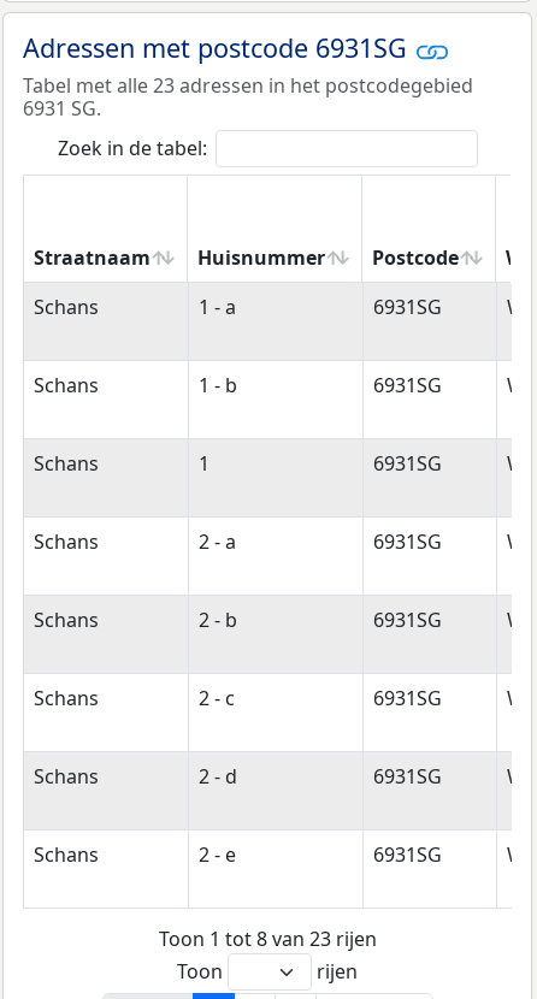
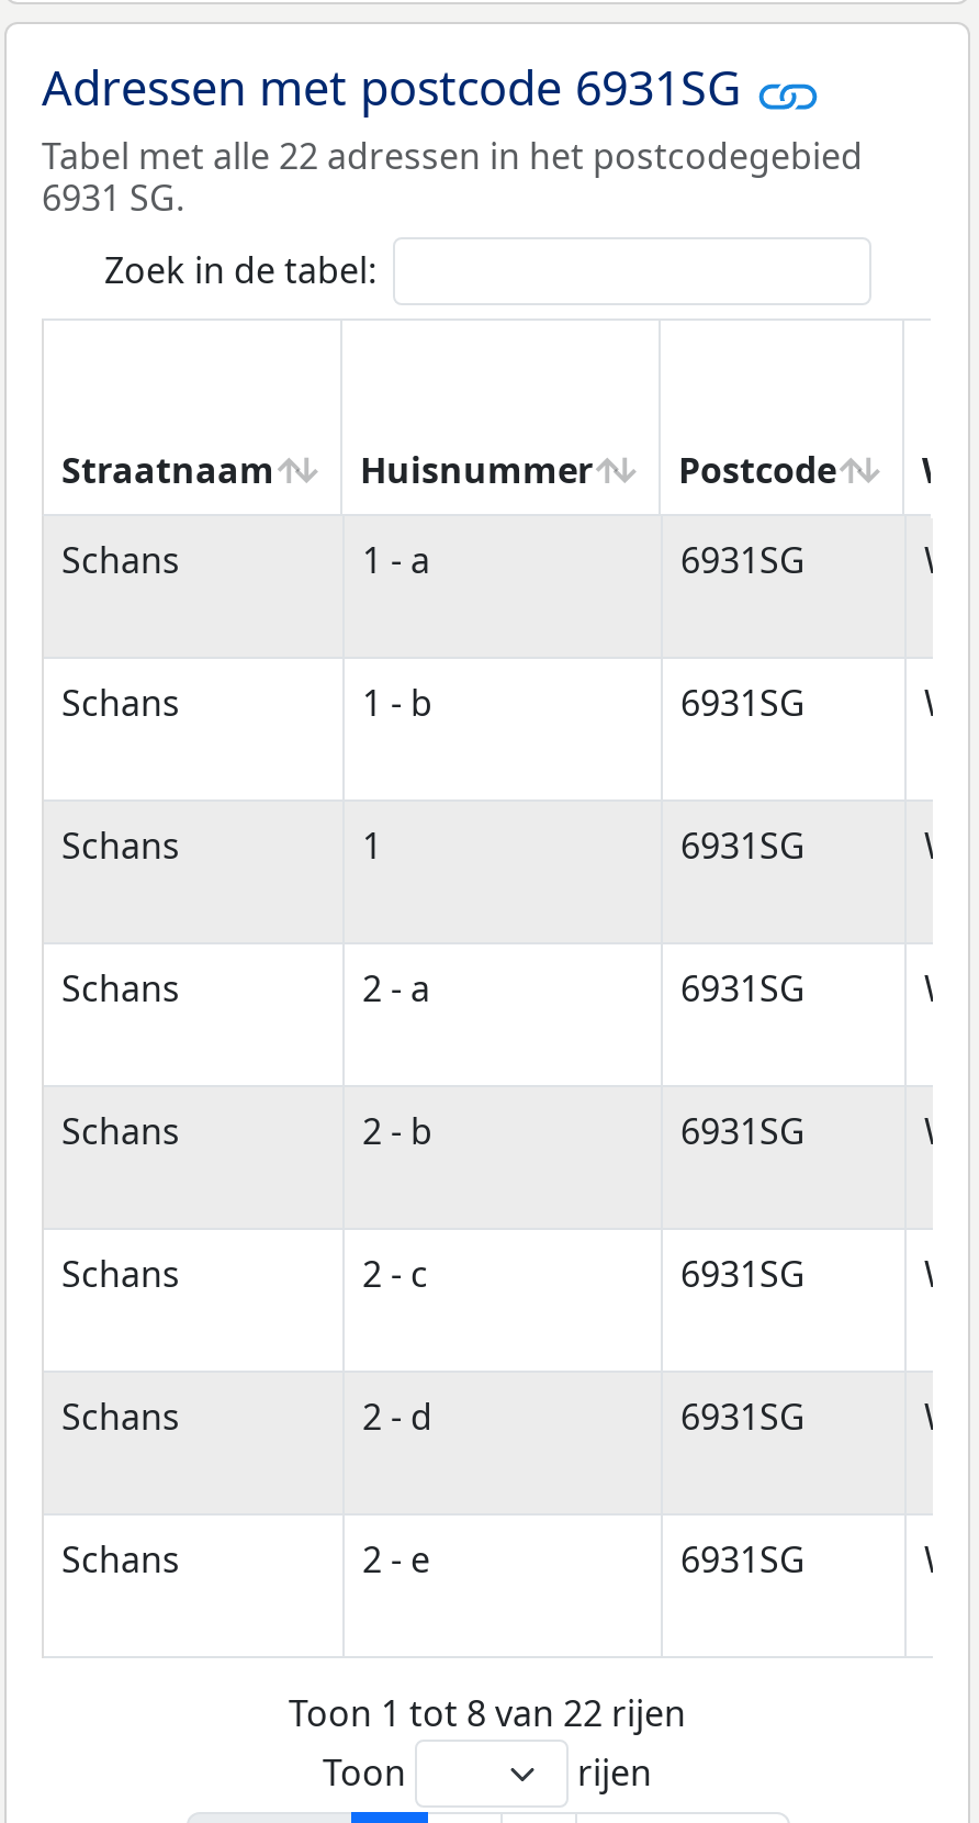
- Tabel met alle 23 adressen in het postcodegebied
+ Tabel met alle 22 adressen in het postcodegebied

- Toon 1 tot 8 van 23 rijen
+ Toon 1 tot 8 van 22 rijen
